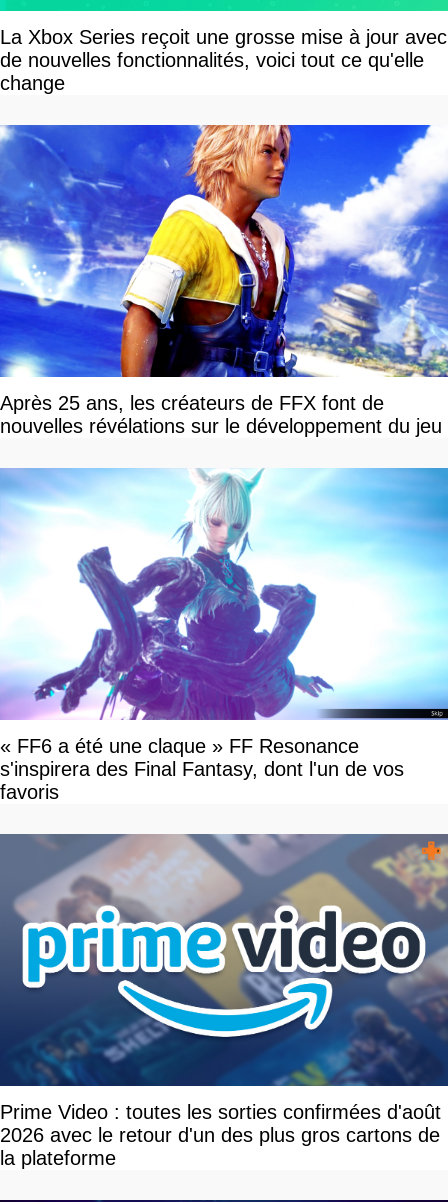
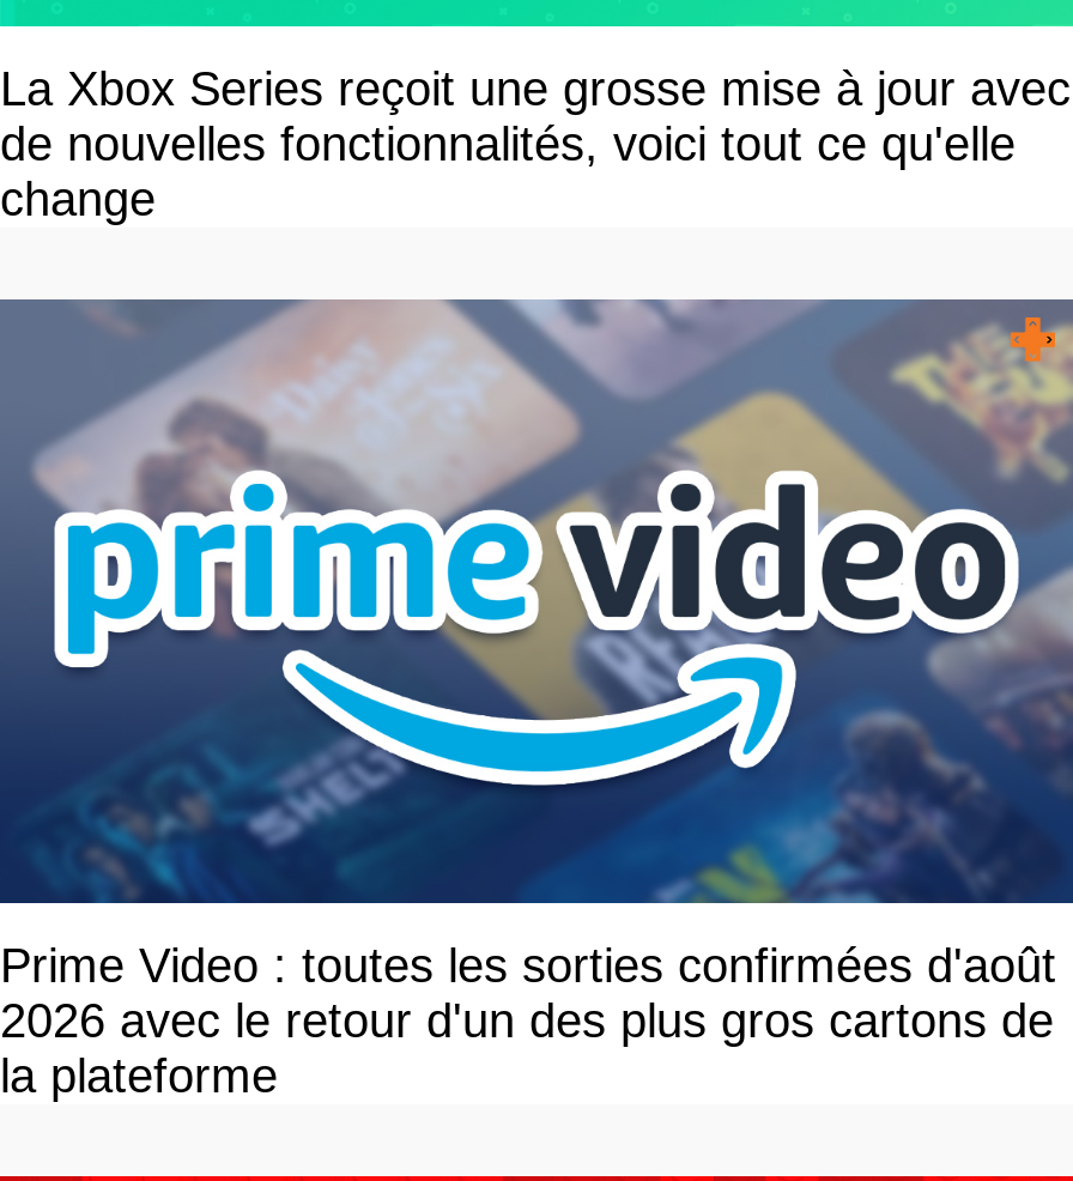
- [image]
- Après 25 ans, les créateurs de FFX font de
- nouvelles révélations sur le développement du jeu

- [image]
- « FF6 a été une claque » FF Resonance
- s'inspirera des Final Fantasy, dont l'un de vos
- favoris
